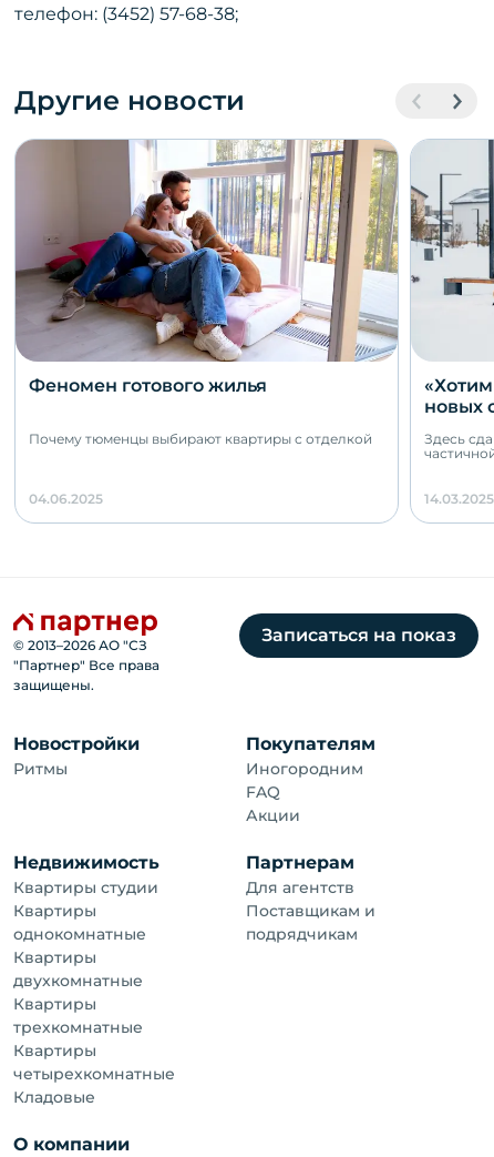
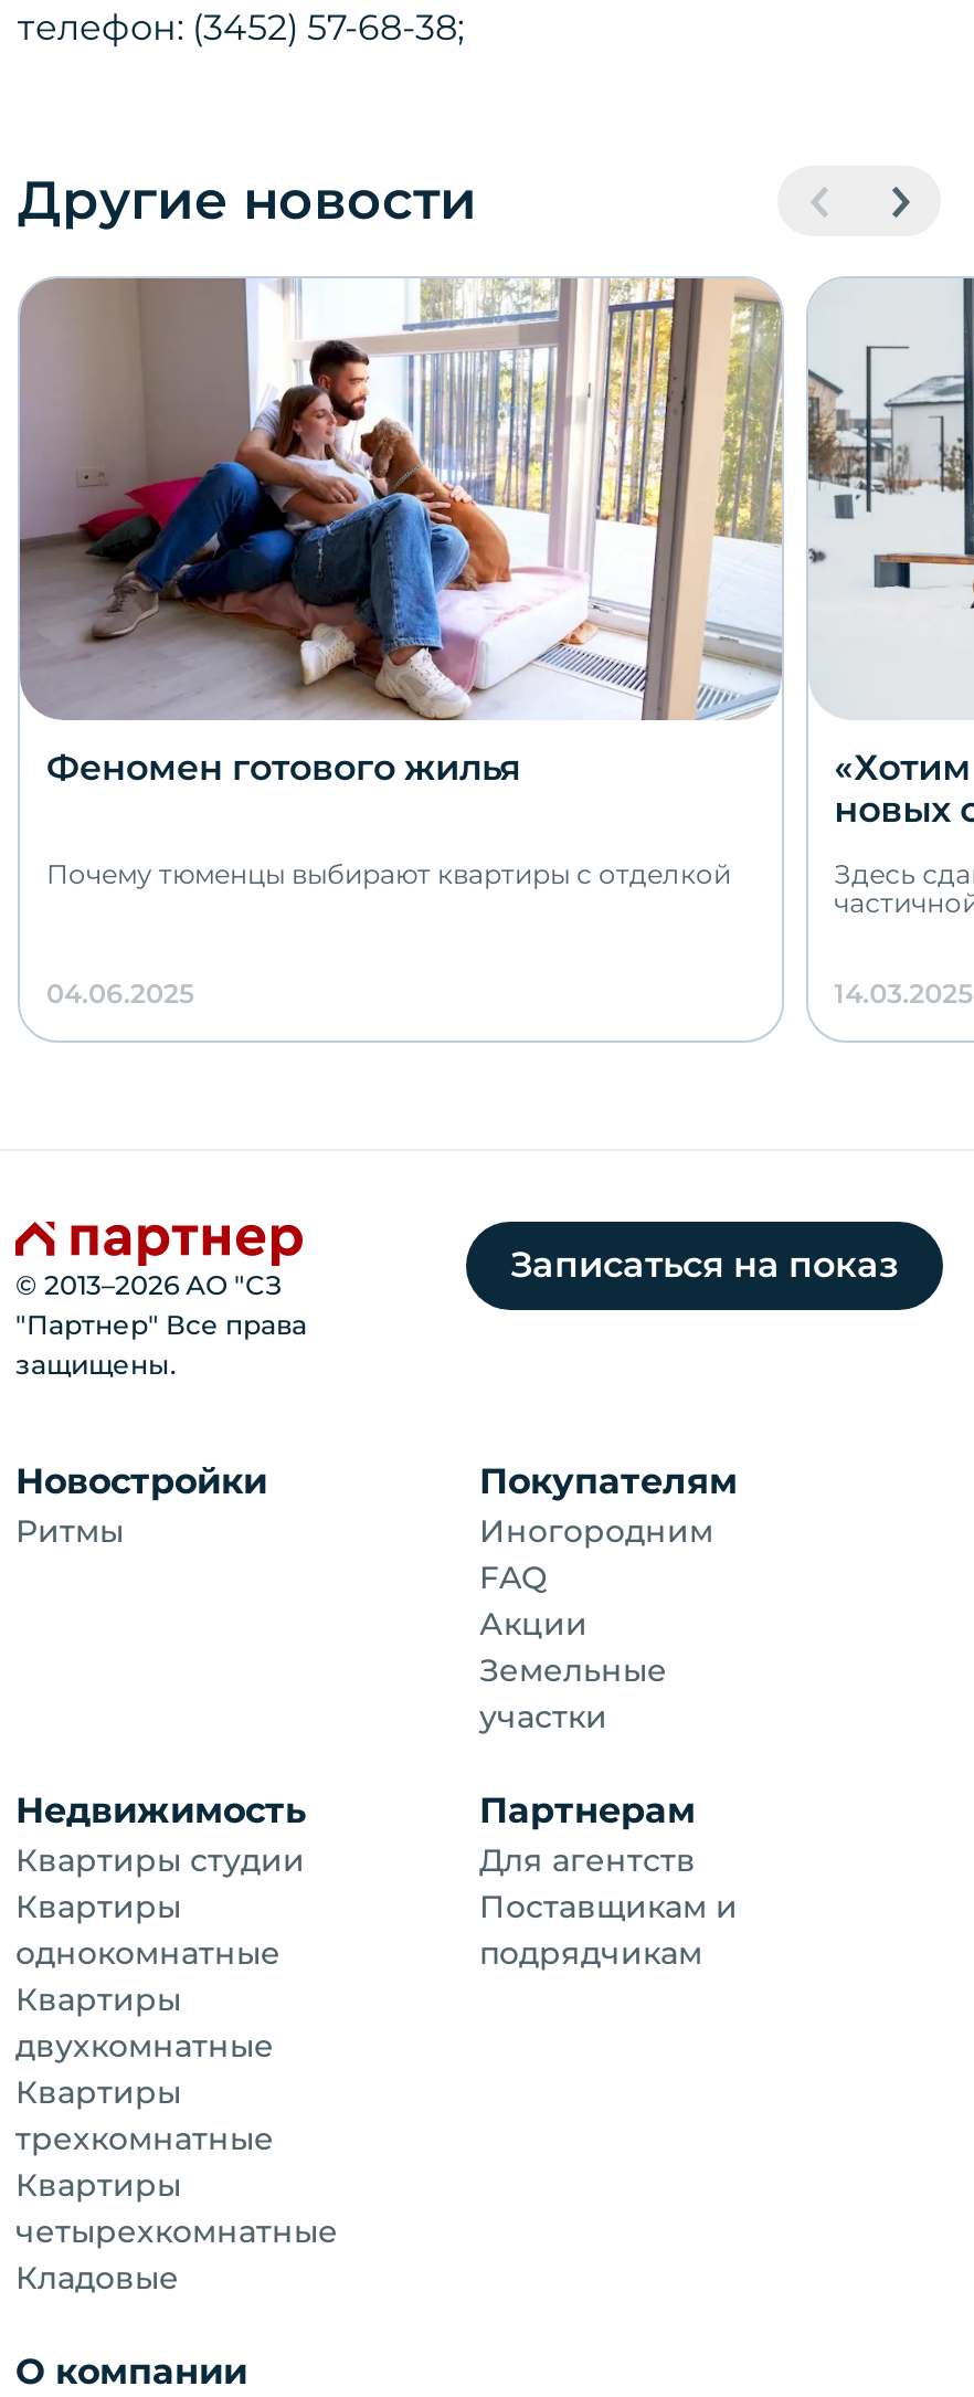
+ Земельные
+ участки
